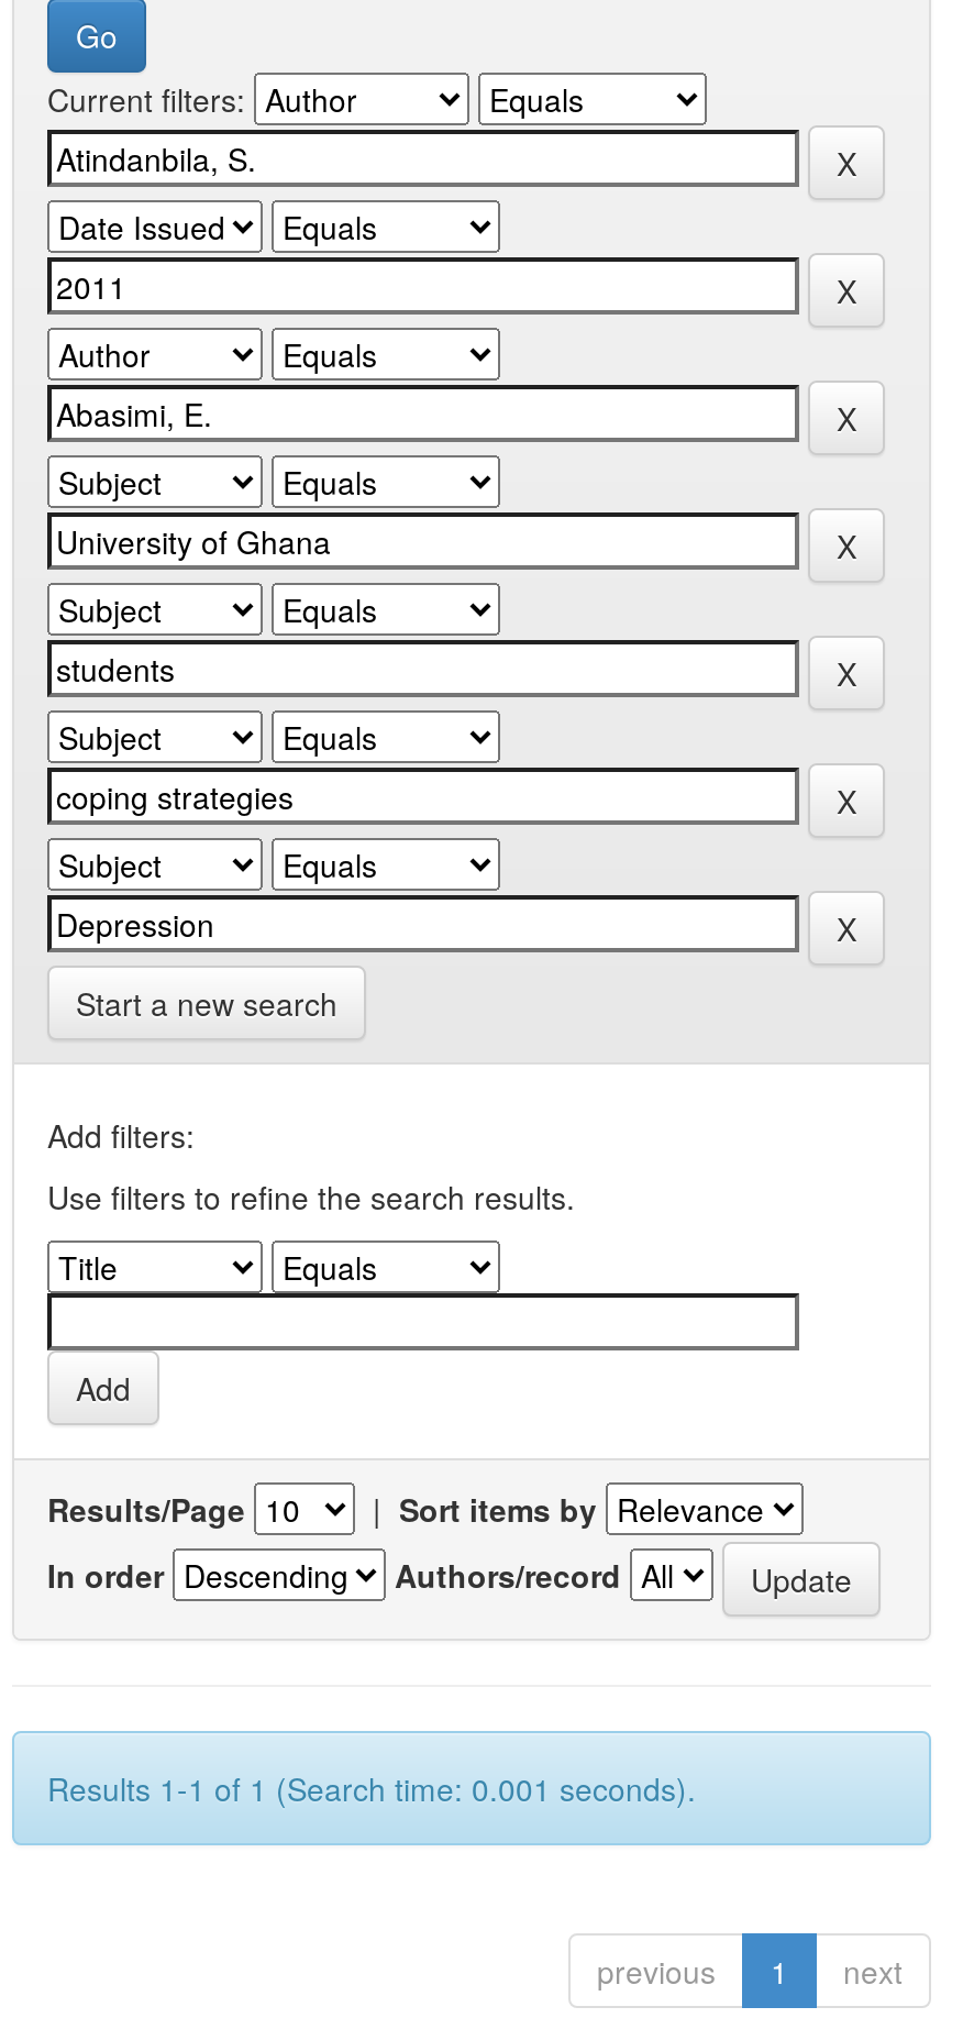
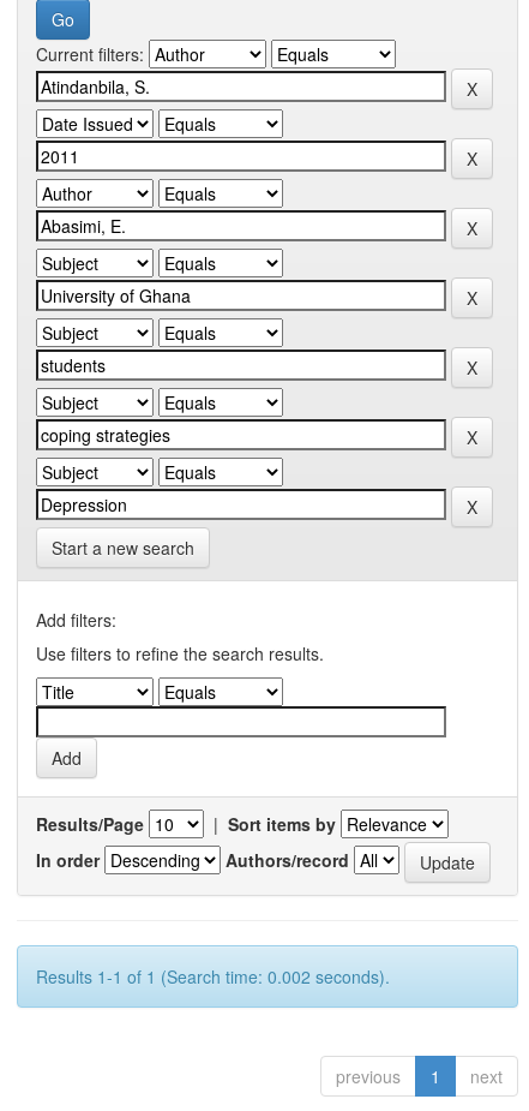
- Results 1-1 of 1 (Search time: 0.001 seconds).
+ Results 1-1 of 1 (Search time: 0.002 seconds).
